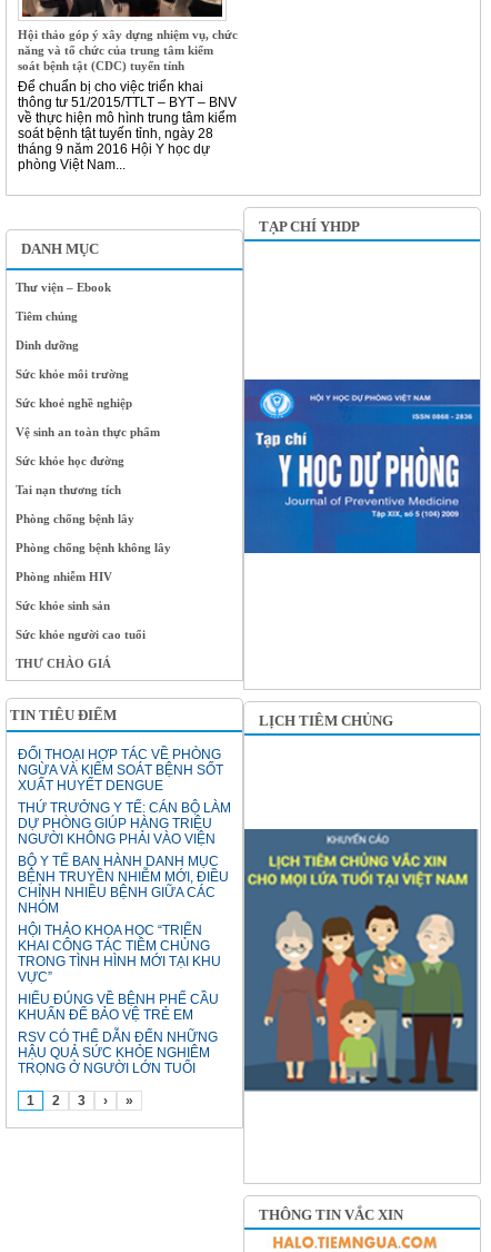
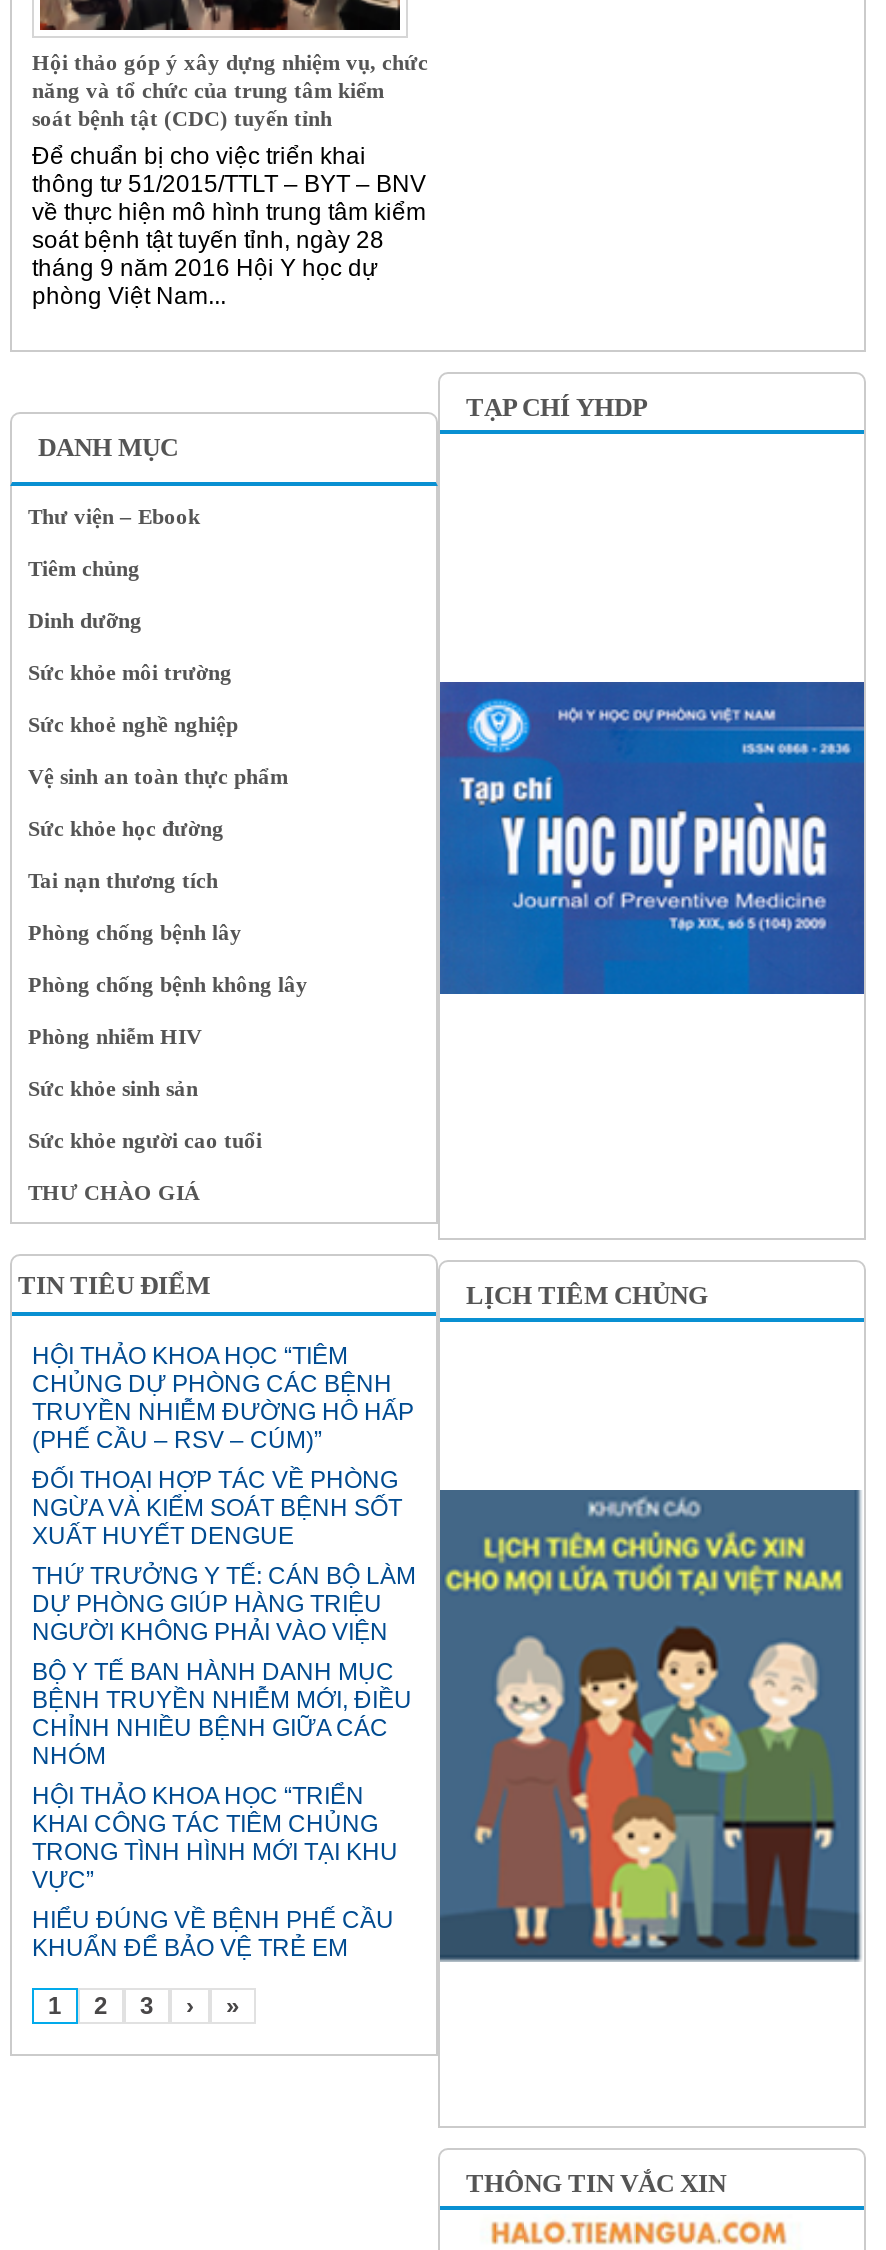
+ HỘI THẢO KHOA HỌC “TIÊM
+ CHỦNG DỰ PHÒNG CÁC BỆNH
+ TRUYỀN NHIỄM ĐƯỜNG HÔ HẤP
+ (PHẾ CẦU – RSV – CÚM)”

moved down: ĐỐI THOẠI HỢP TÁC VỀ PHÒNG | NGỪA VÀ KIỂM SOÁT BỆNH SỐT | XUẤT HUYẾT DENGUE | ... | HIỂU ĐÚNG VỀ BỆNH PHẾ CẦU | KHUẨN ĐỂ BẢO VỆ TRẺ EM

- [image]
+ [image]

- RSV CÓ THỂ DẪN ĐẾN NHỮNG
- HẬU QUẢ SỨC KHỎE NGHIÊM
- TRỌNG Ở NGƯỜI LỚN TUỔI
